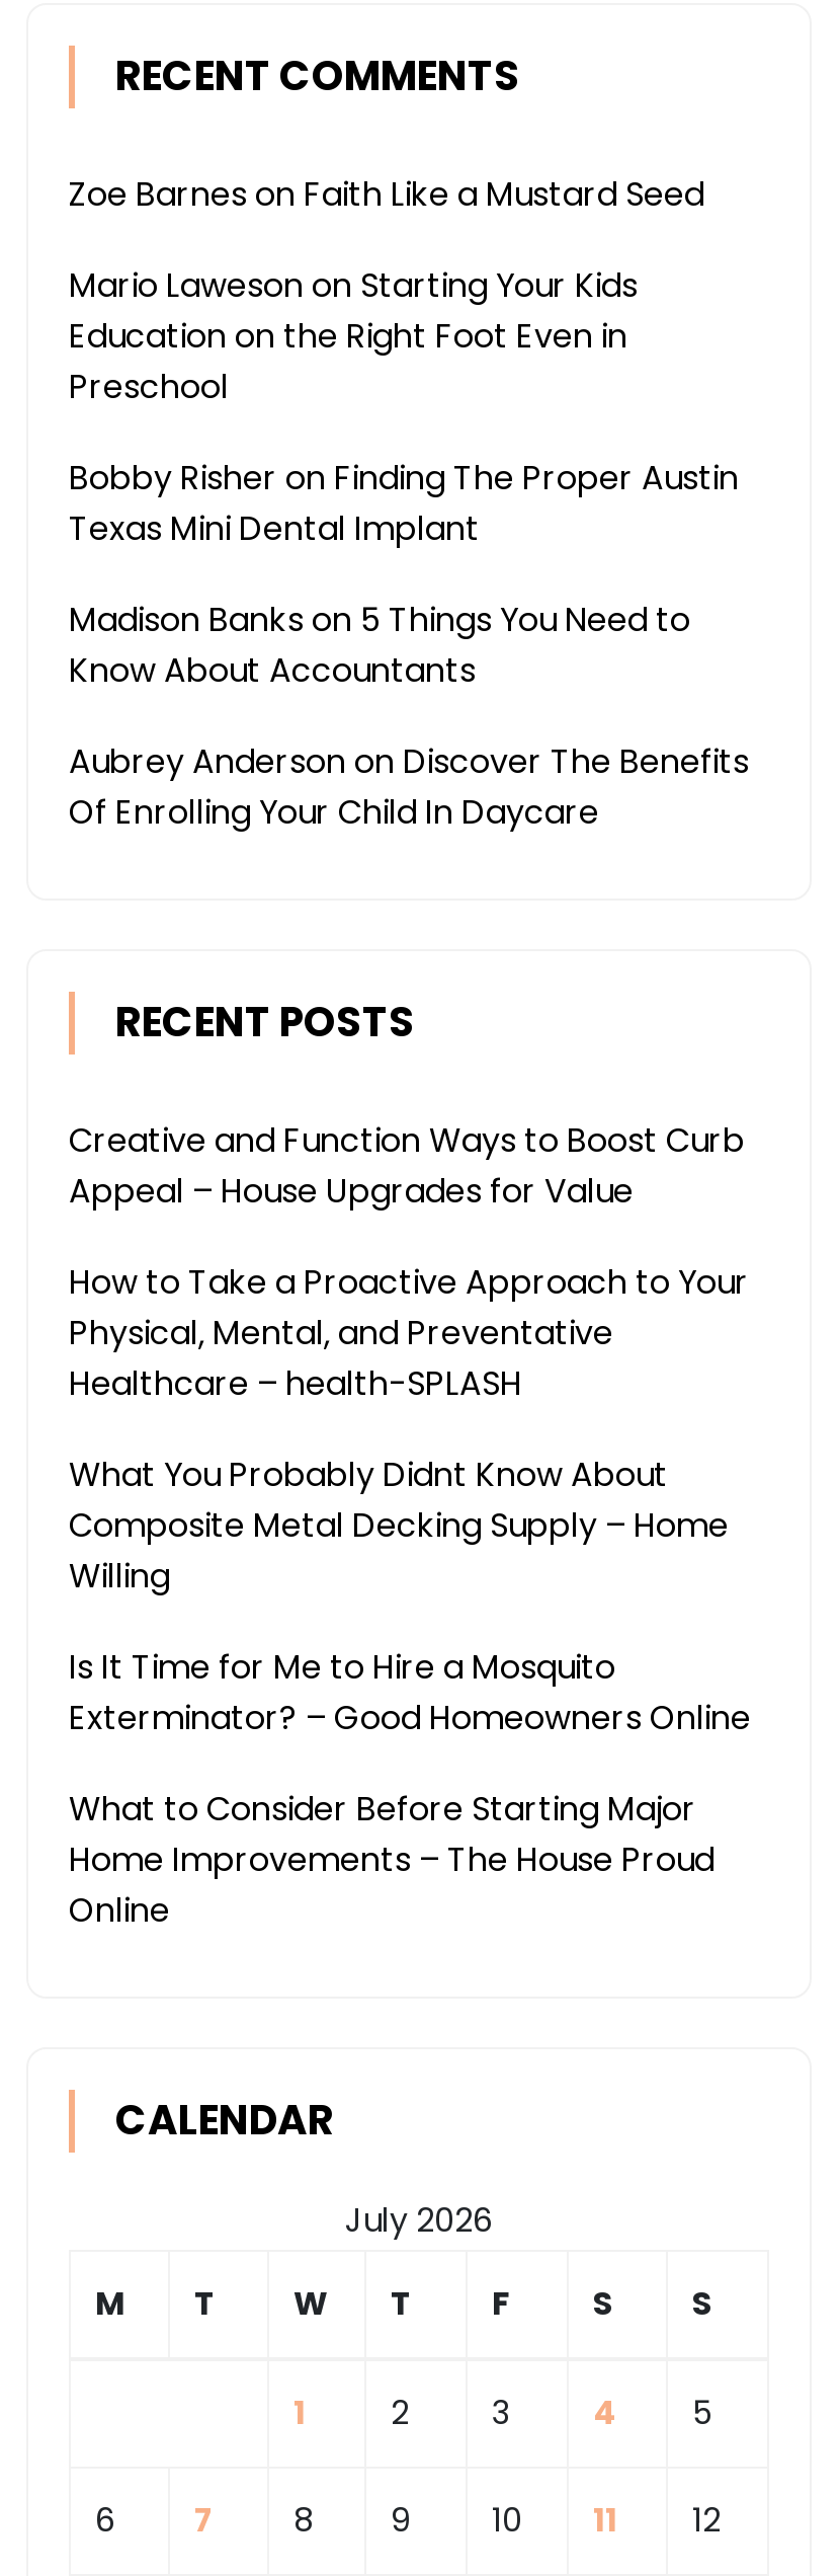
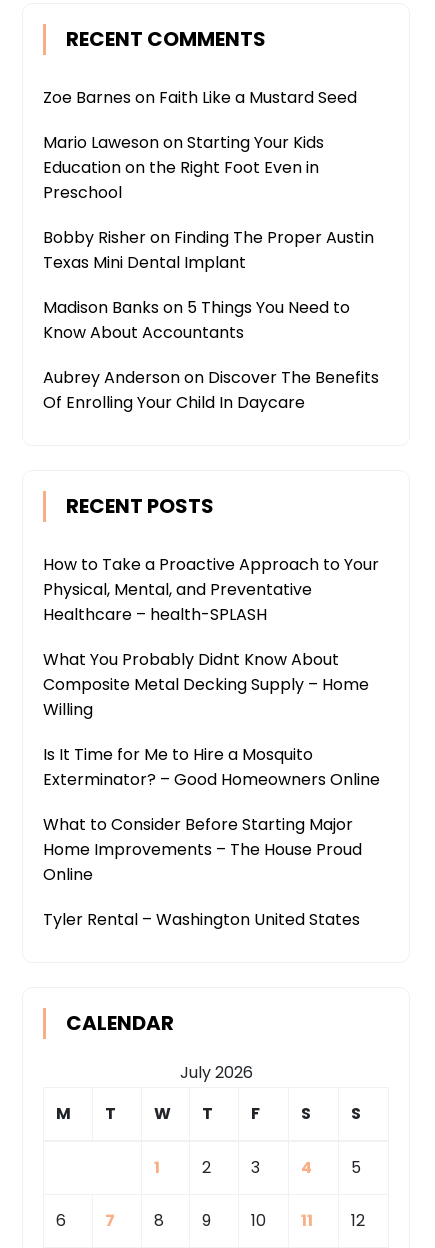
- Creative and Function Ways to Boost Curb
- Appeal – House Upgrades for Value

moved up: How to Take a Proactive Approach to Your | Physical, Mental, and Preventative | Healthcare – health-SPLASH | ... | Home Improvements – The House Proud | Online

+ Tyler Rental – Washington United States
